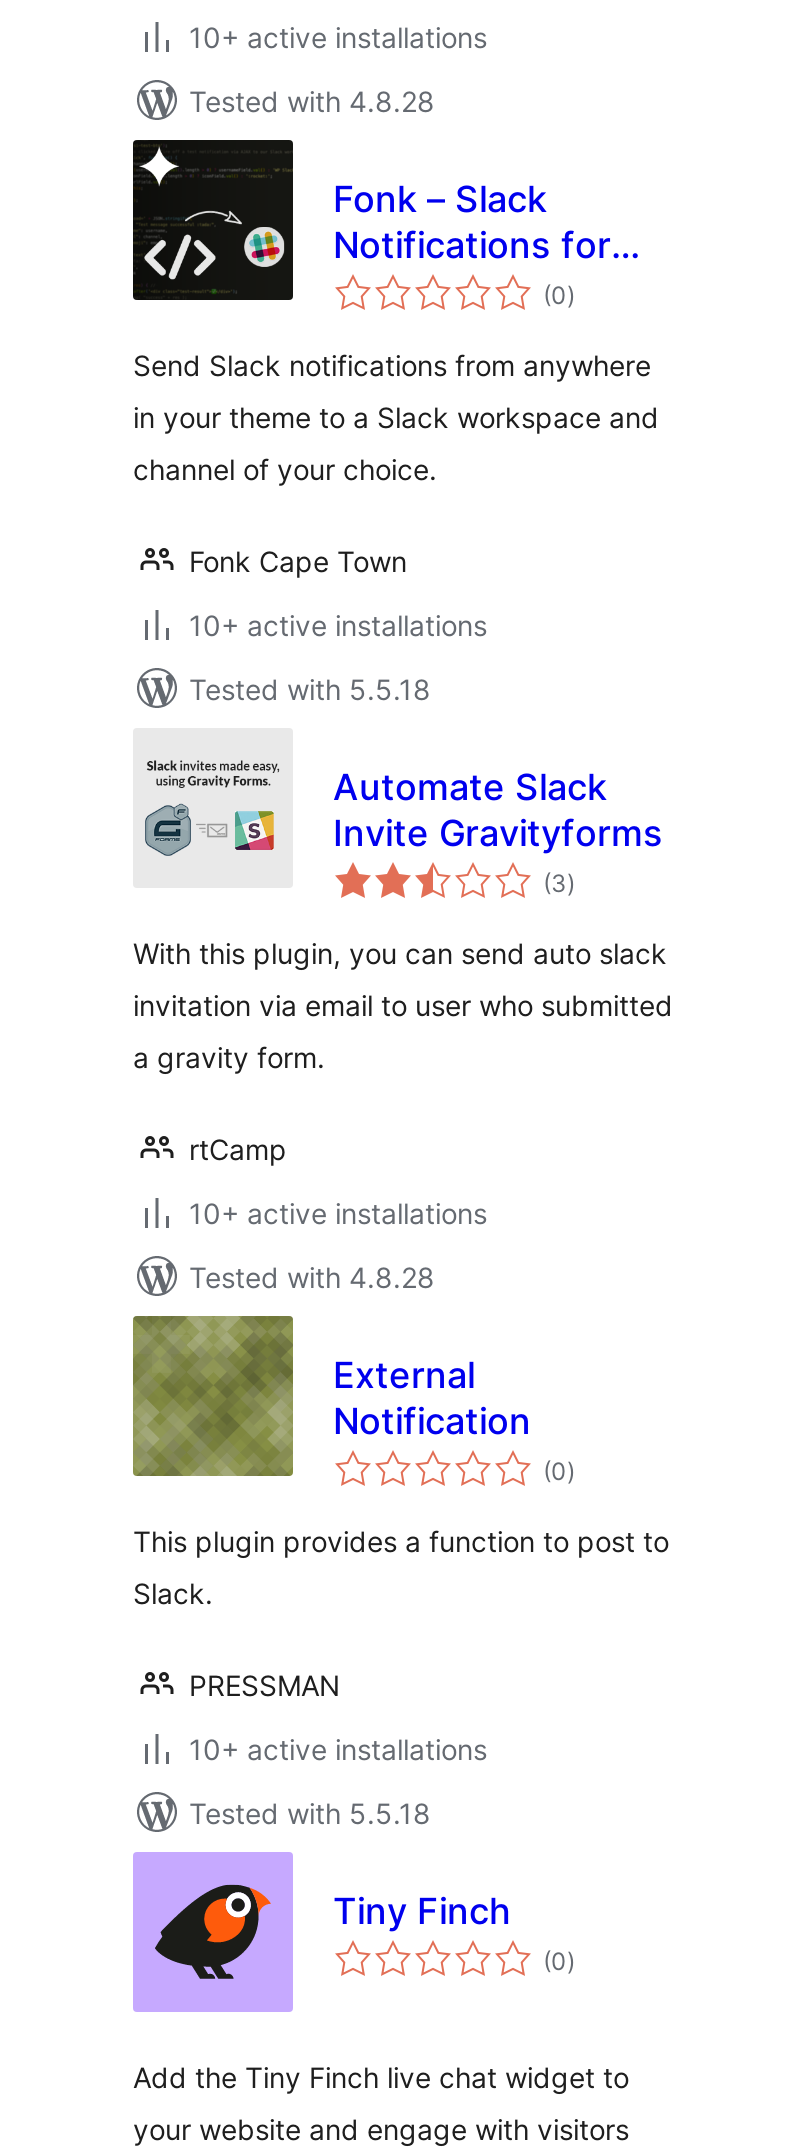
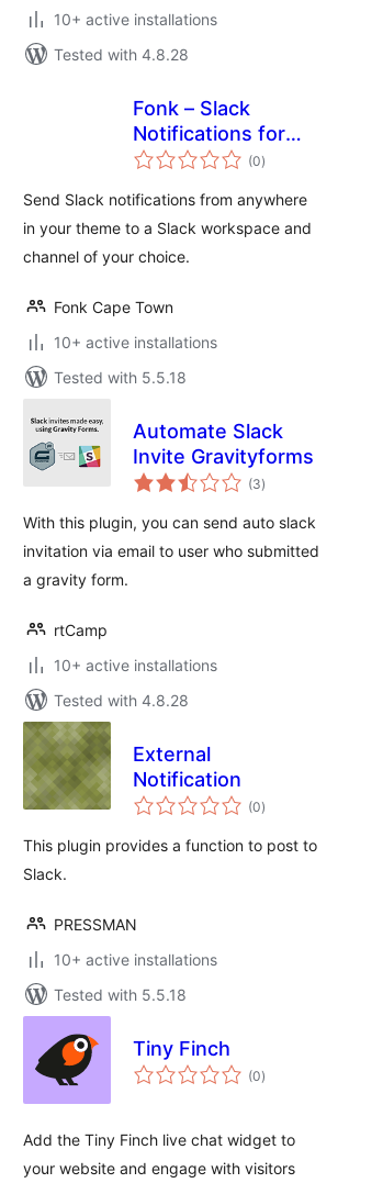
- [image]
